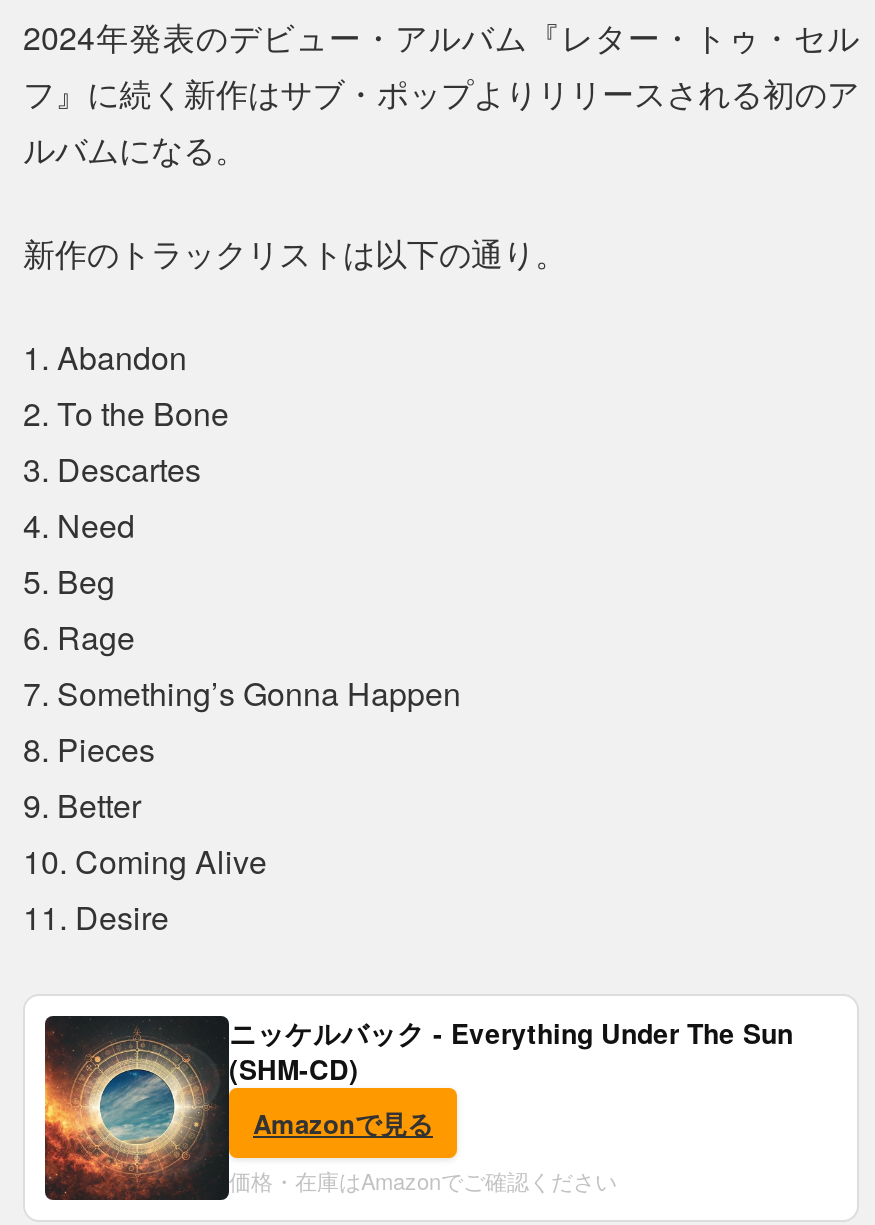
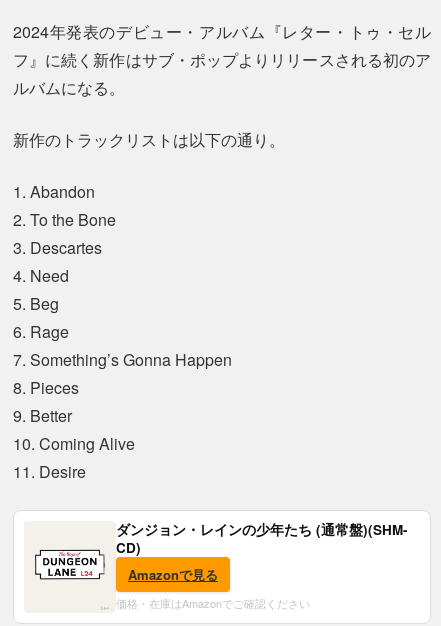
- [image]
- ニッケルバック - Everything Under The Sun
- (SHM-CD)
+ [image]
+ ダンジョン・レインの少年たち (通常盤)(SHM-
+ CD)
